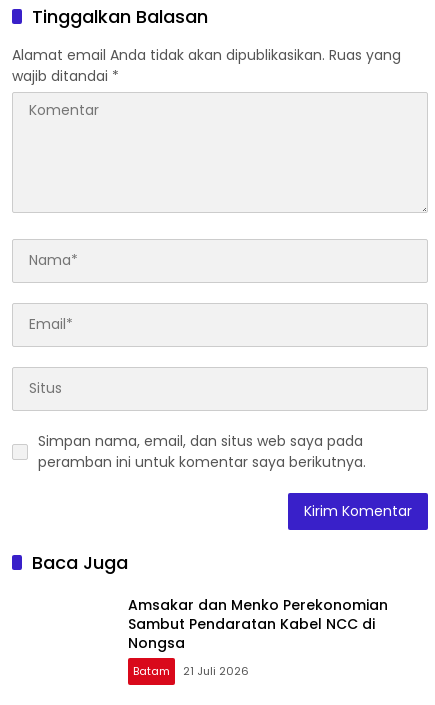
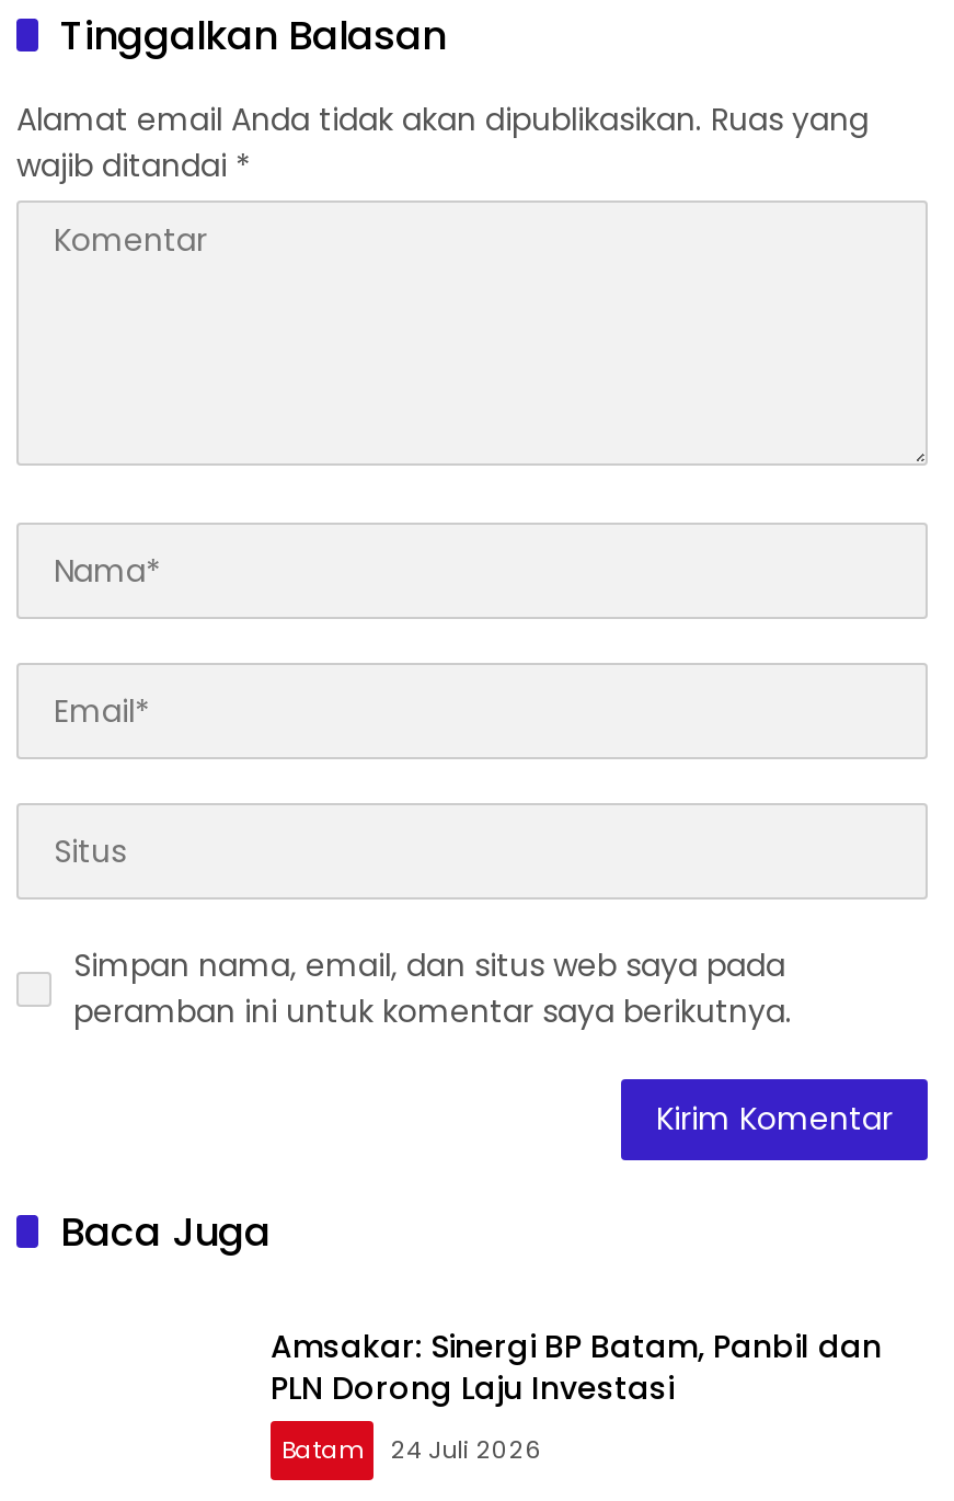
- Amsakar dan Menko Perekonomian
- Sambut Pendaratan Kabel NCC di
- Nongsa
+ Amsakar: Sinergi BP Batam, Panbil dan
+ PLN Dorong Laju Investasi

- Batam 21 Juli 2026
+ Batam 24 Juli 2026
